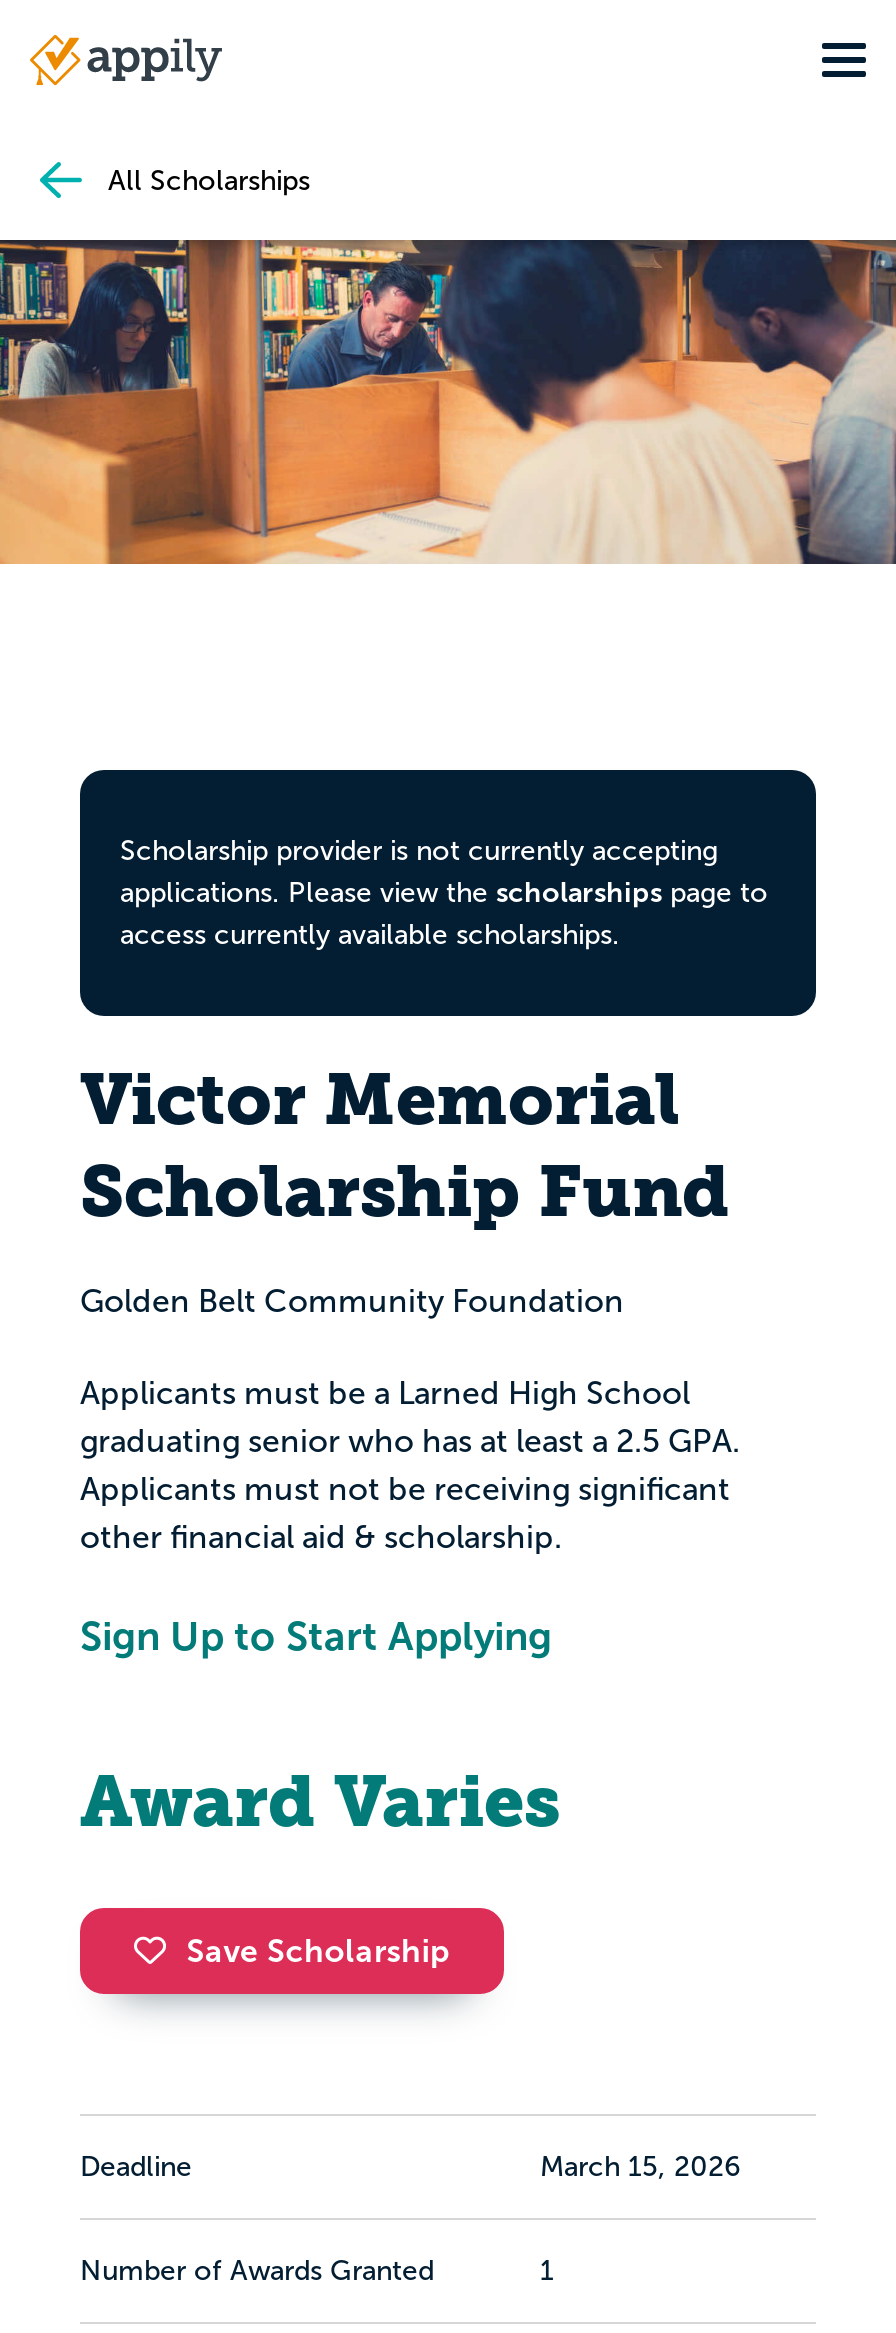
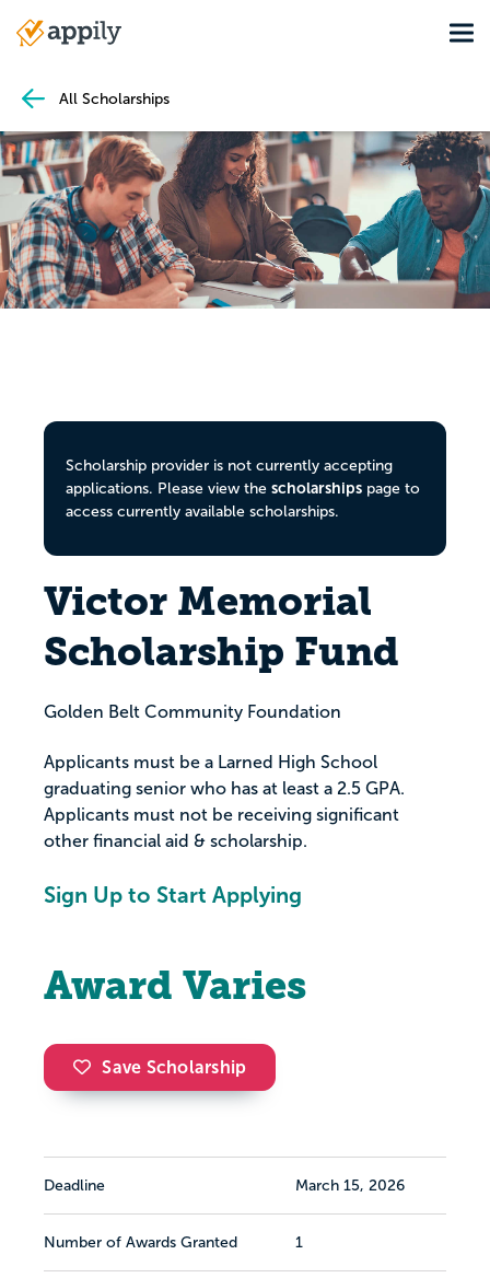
- [image]
+ [image]
